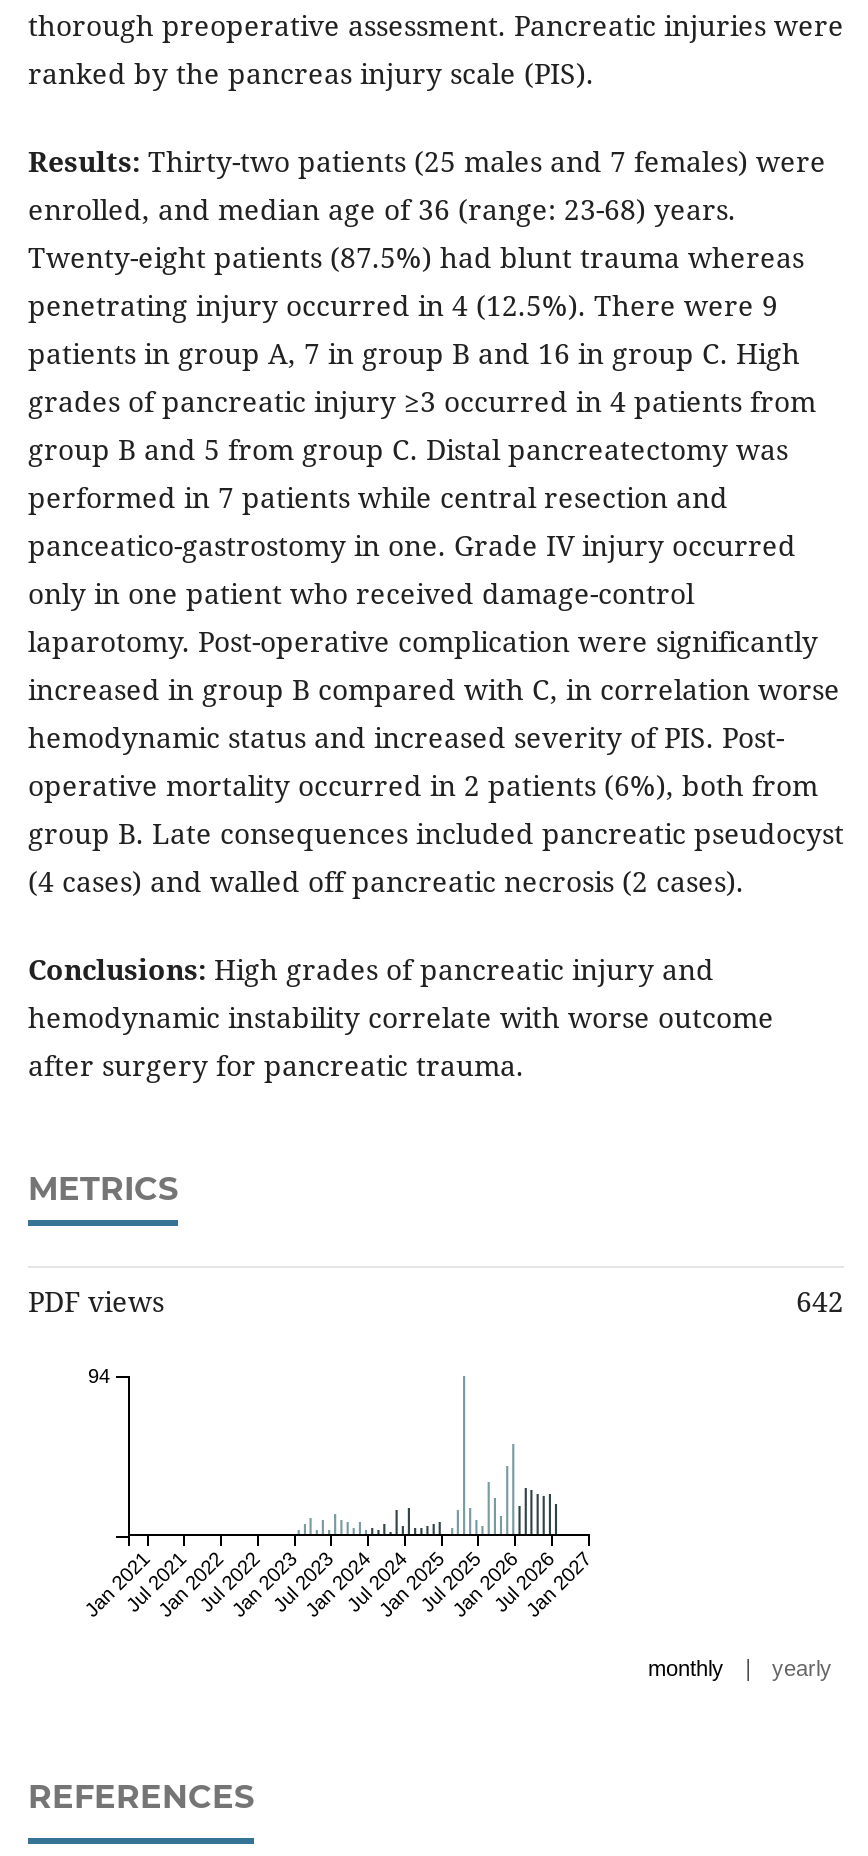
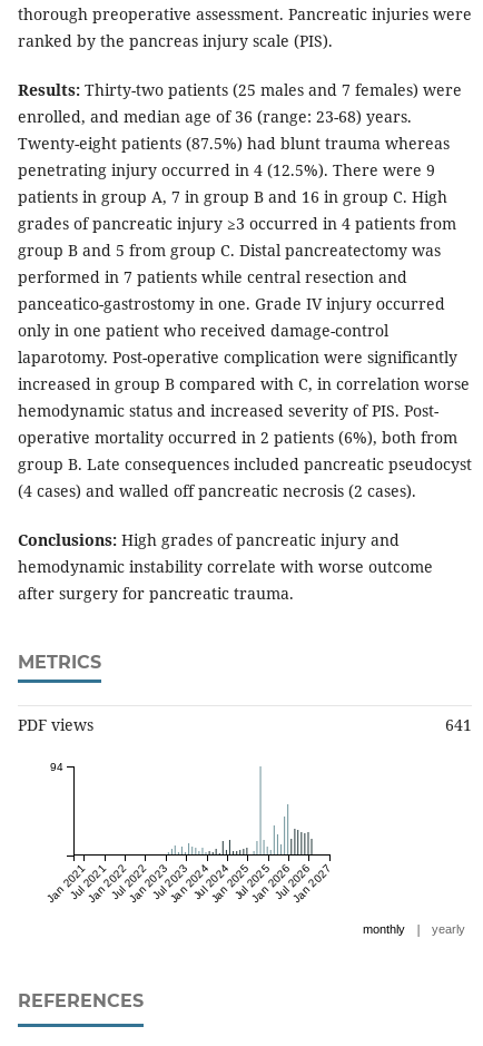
- 642
+ 641
